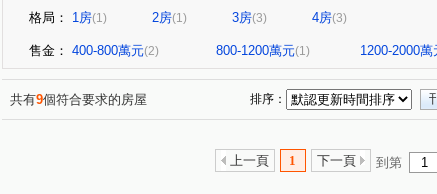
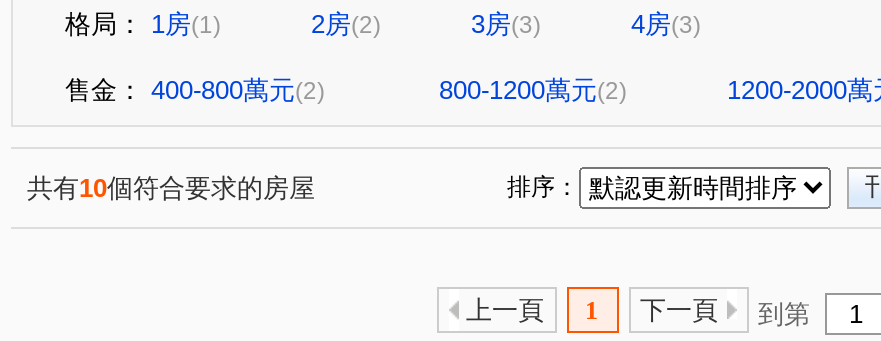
- 2房(1)
+ 2房(2)

- 800-1200萬元(1)
+ 800-1200萬元(2)

- 共有9個符合要求的房屋
+ 共有10個符合要求的房屋
